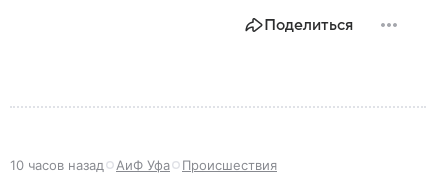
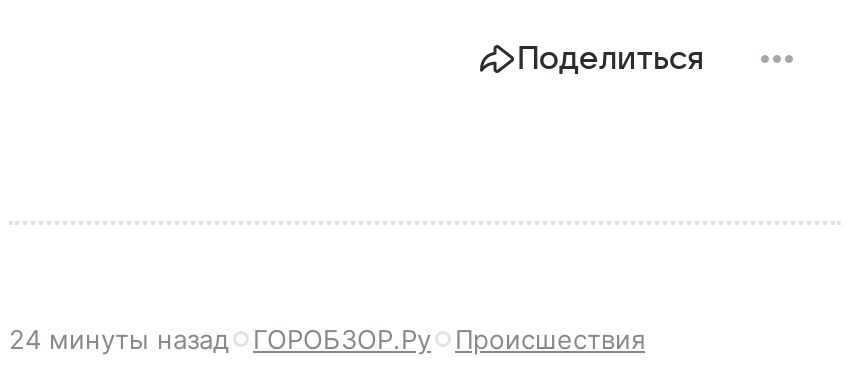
- 10 часов назад
- АиФ Уфа
+ 24 минуты назад
+ ГОРОБЗОР.Ру
